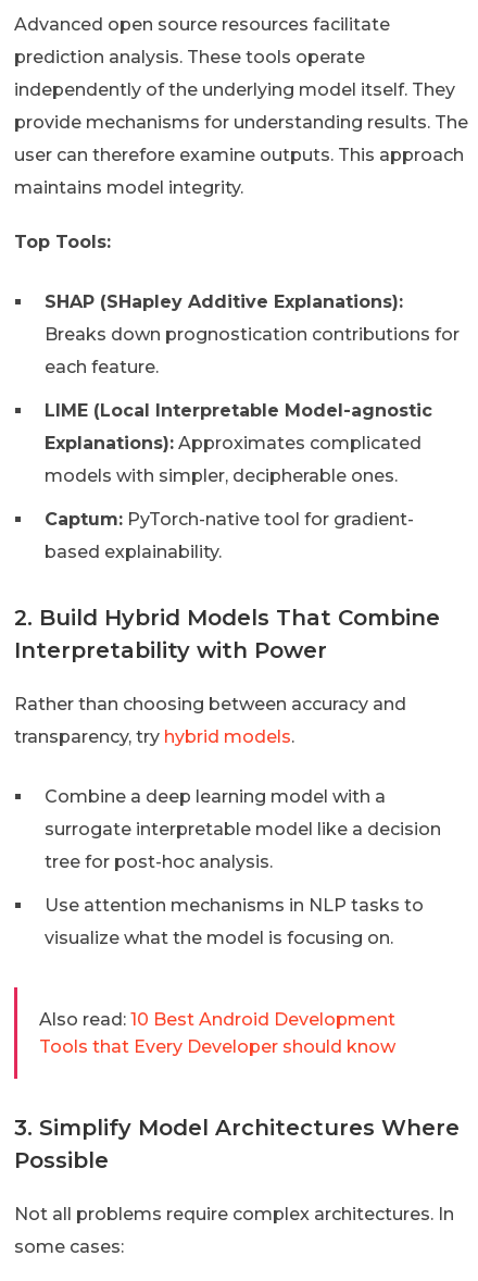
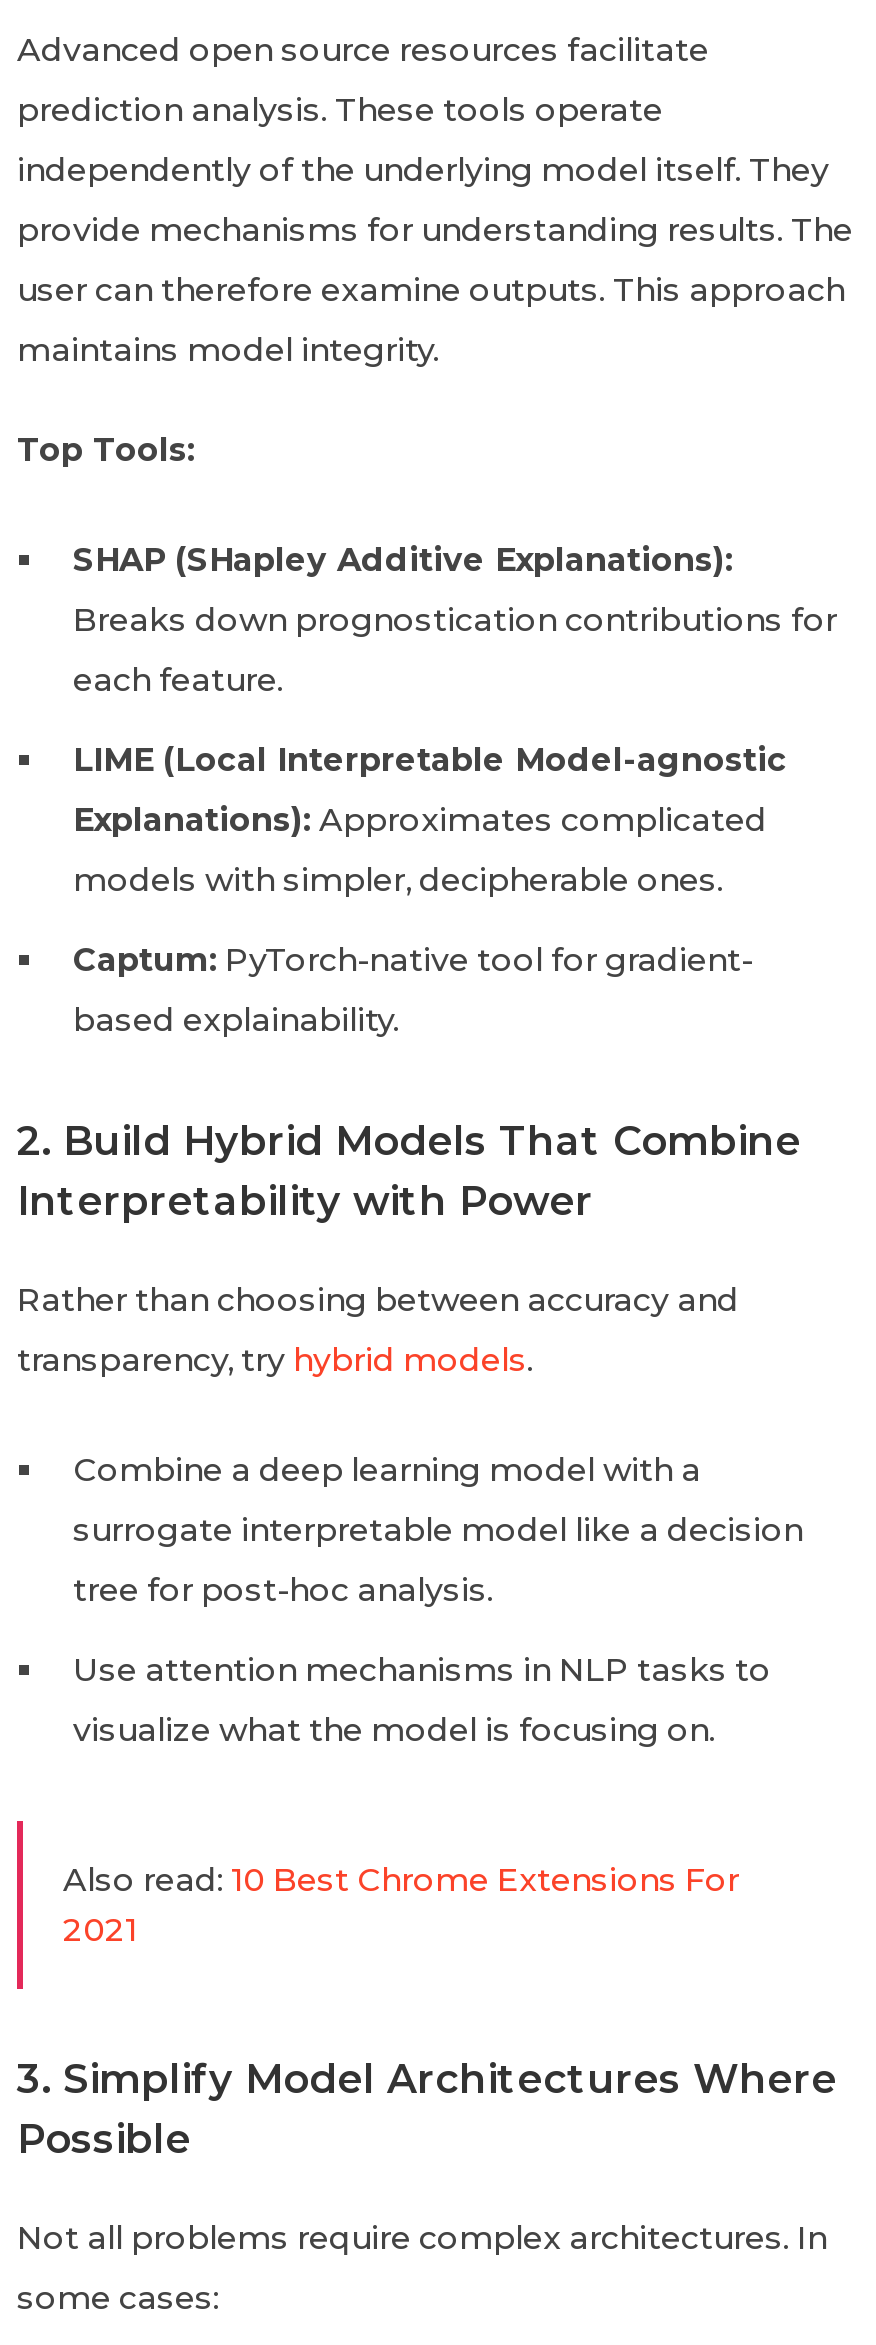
- Also read: 10 Best Android Development
- Tools that Every Developer should know
+ Also read: 10 Best Chrome Extensions For
+ 2021
